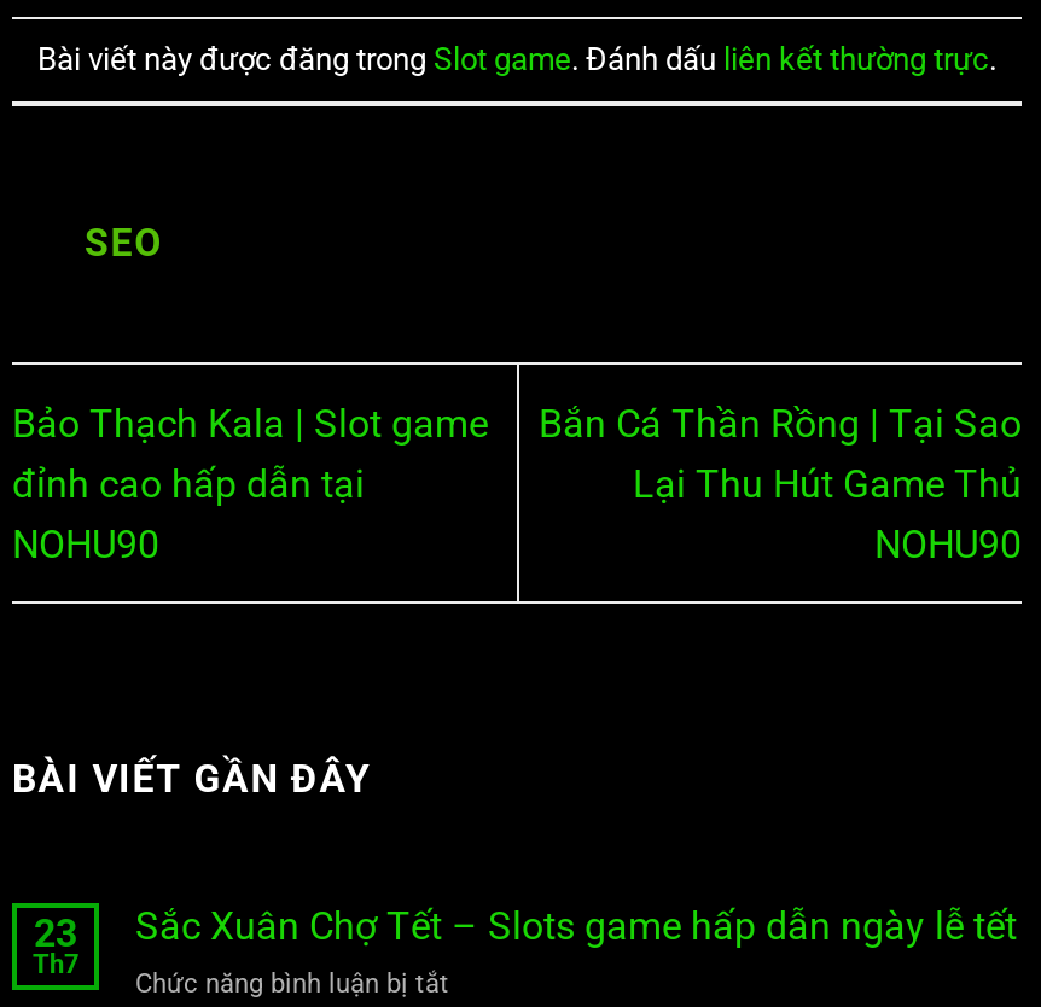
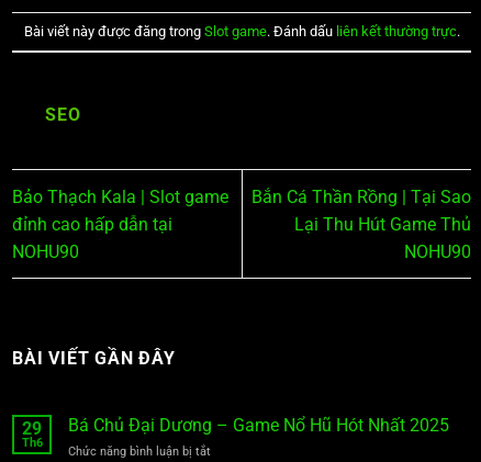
- 23
- Th7
+ 29
+ Th6

- Sắc Xuân Chợ Tết – Slots game hấp dẫn ngày lễ tết
+ Bá Chủ Đại Dương – Game Nổ Hũ Hót Nhất 2025
